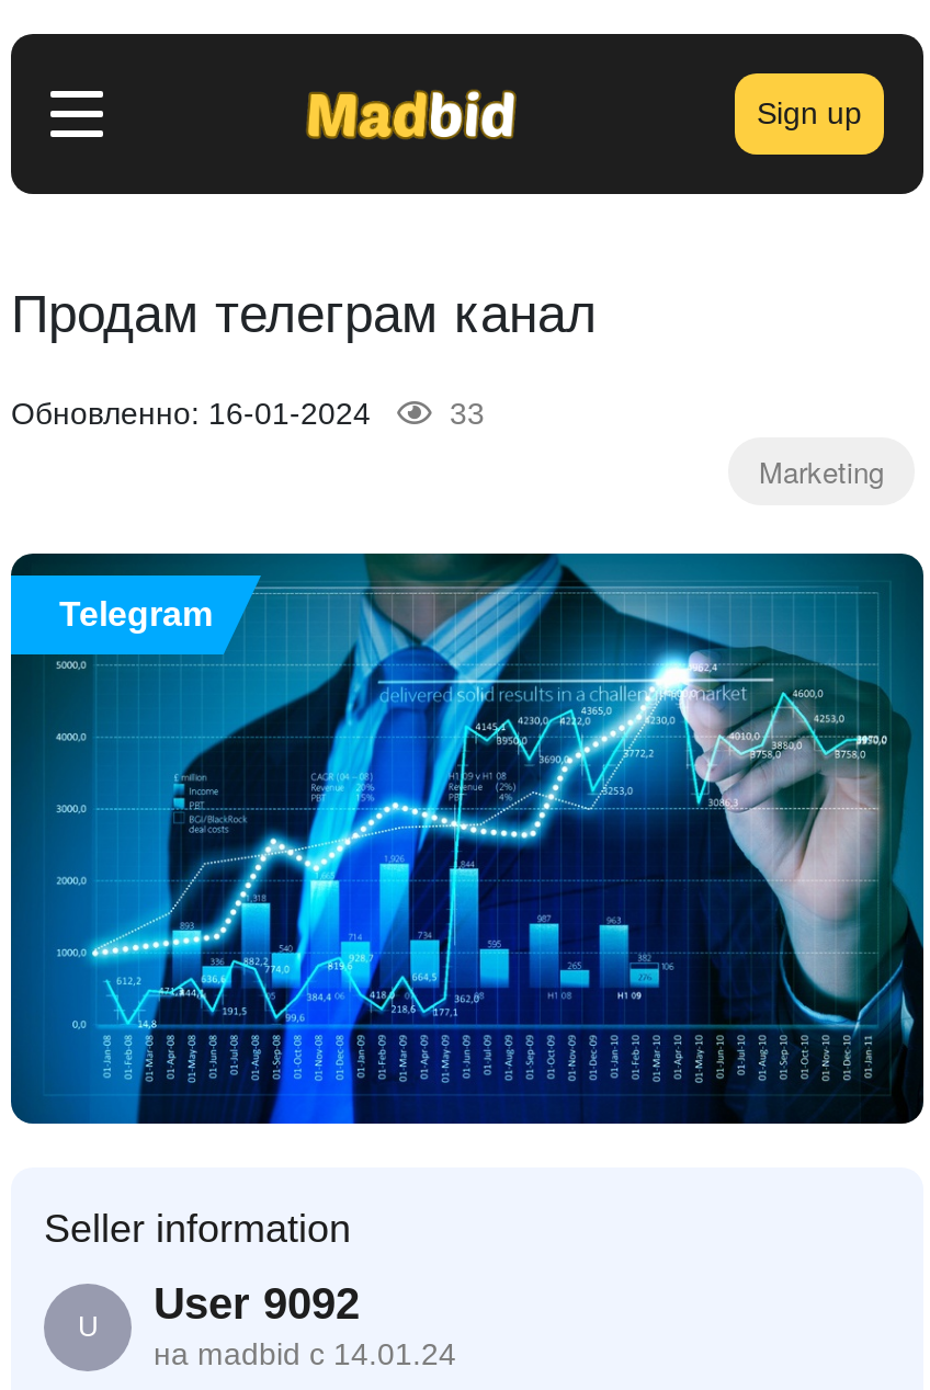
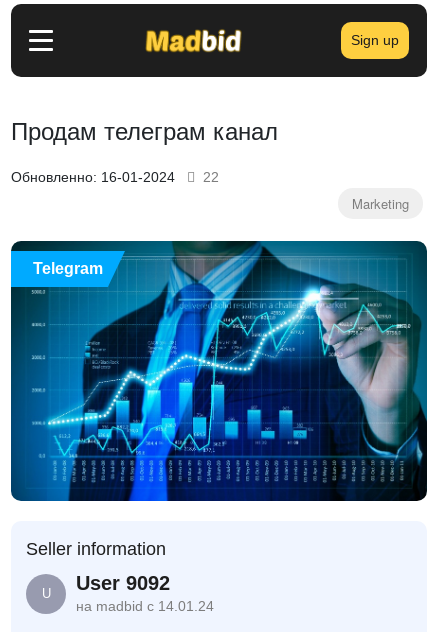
- Обновленно: 16-01-2024 33
+ Обновленно: 16-01-2024 22
